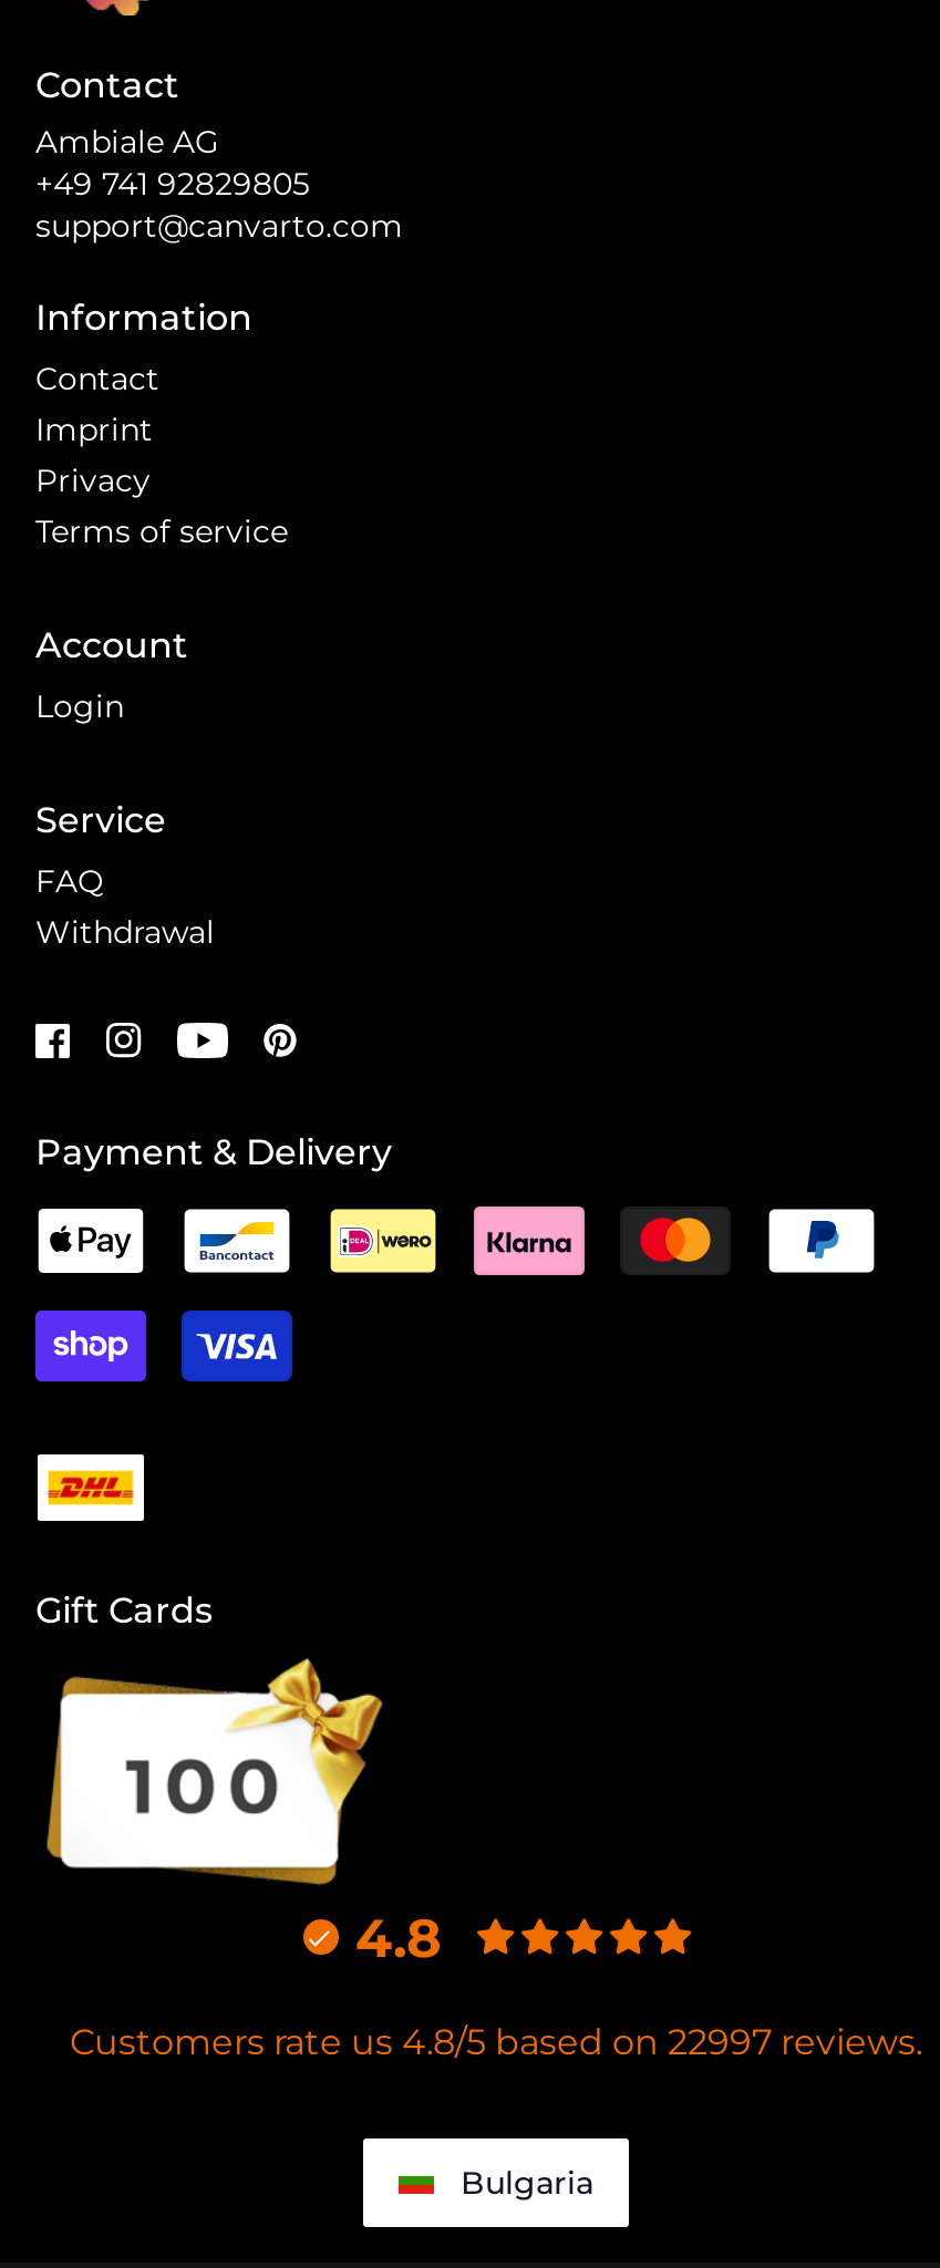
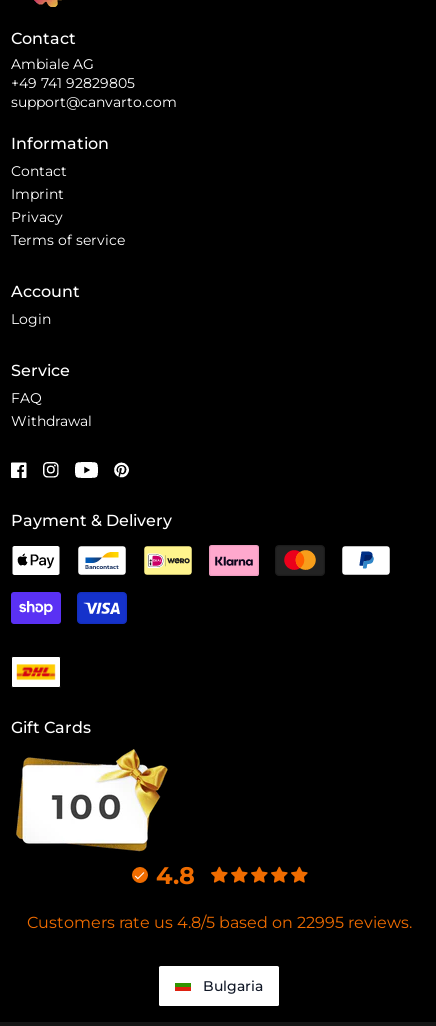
- Customers rate us 4.8/5 based on 22997 reviews.
+ Customers rate us 4.8/5 based on 22995 reviews.
